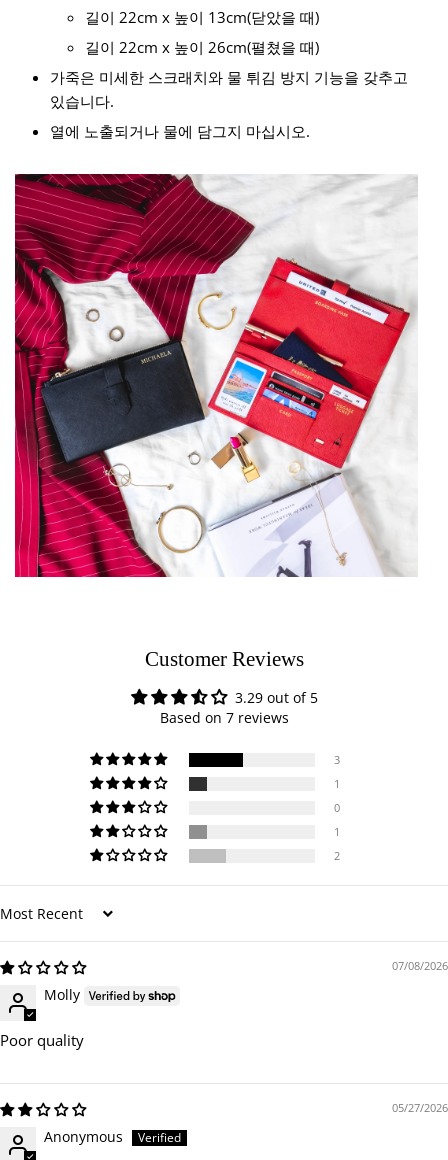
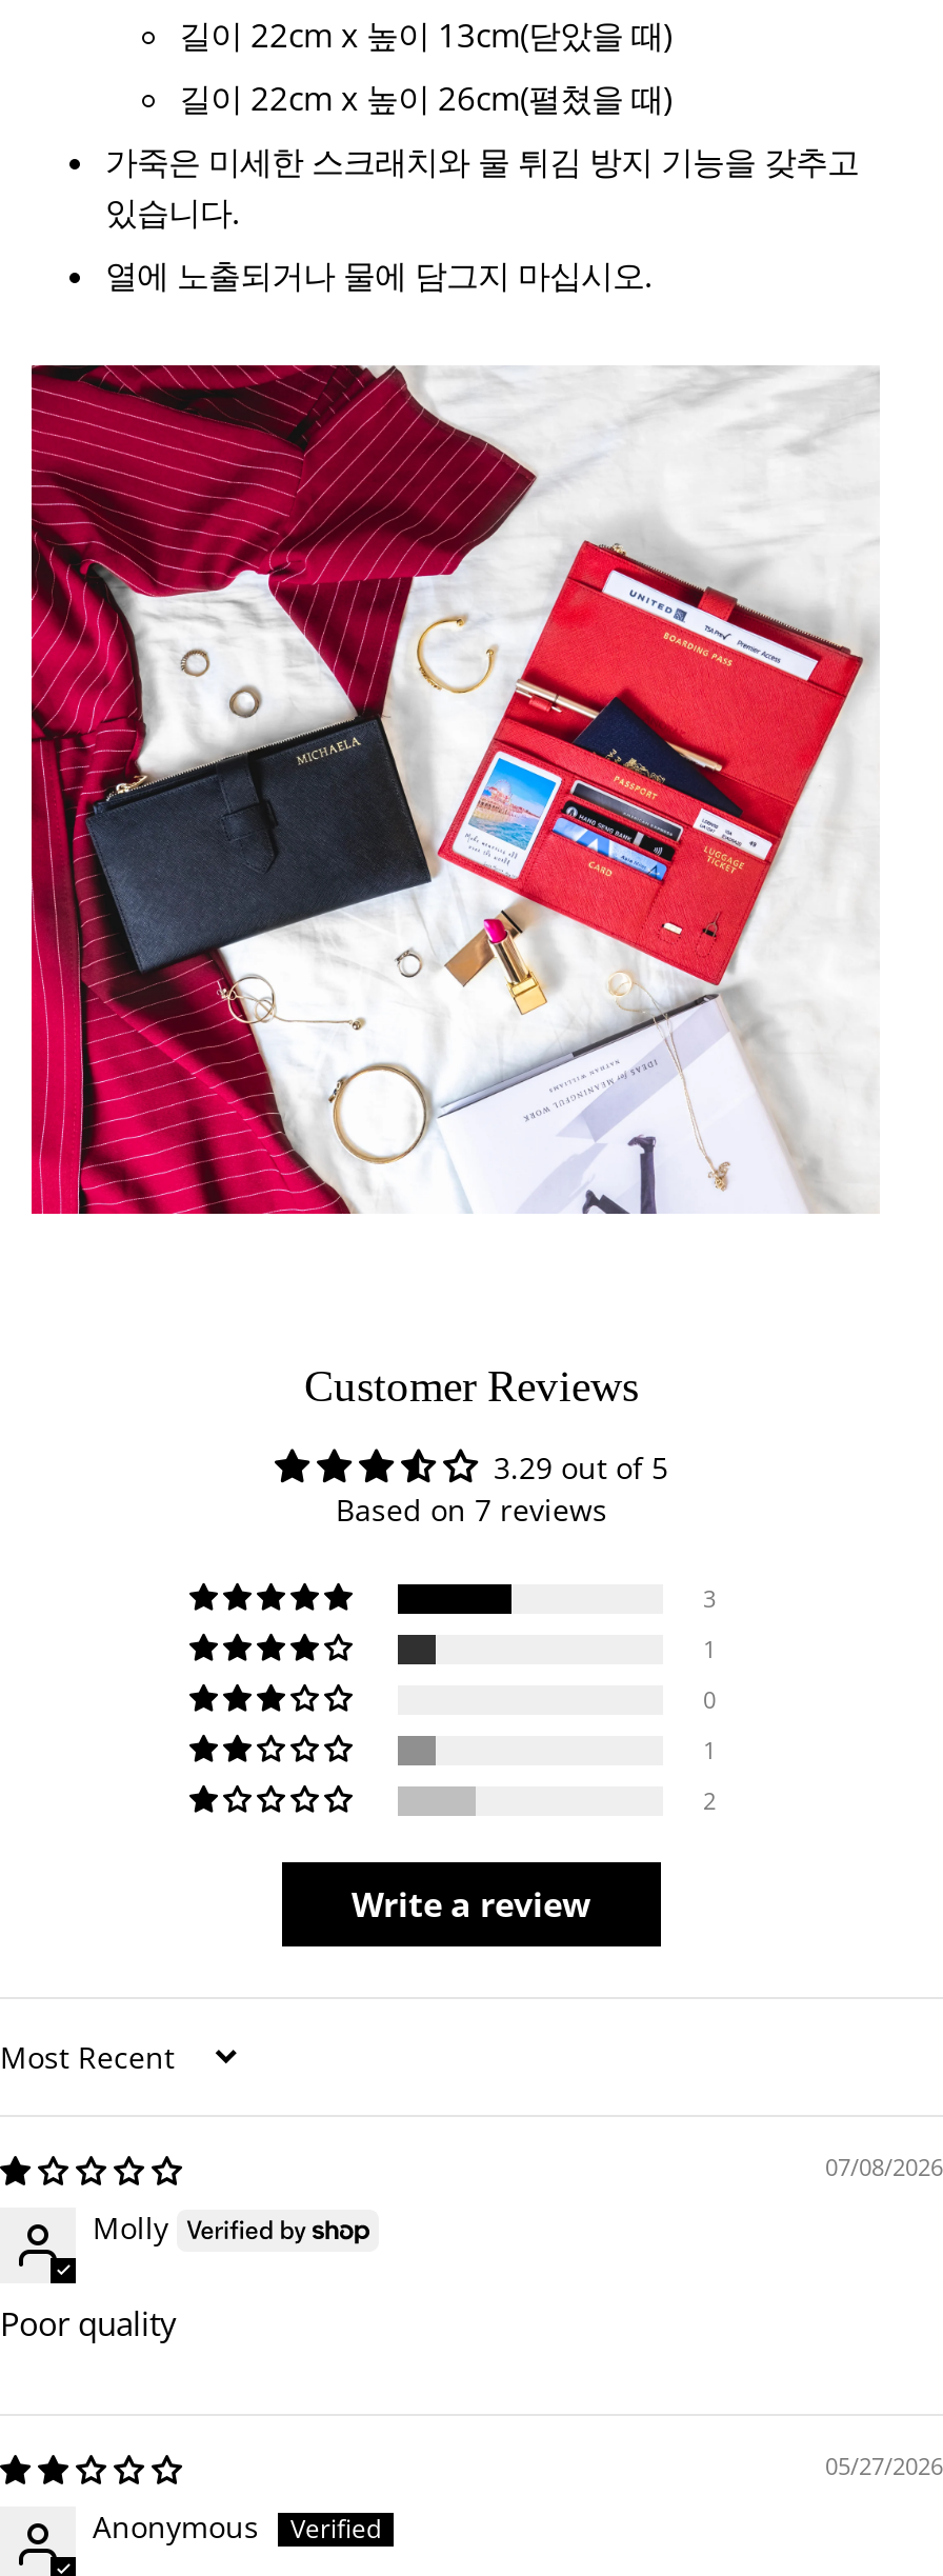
+ Write a review
